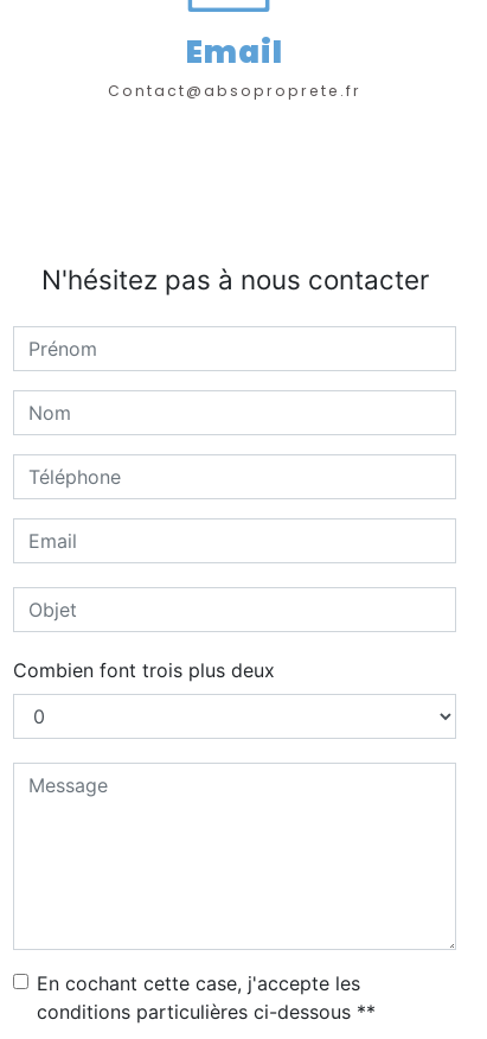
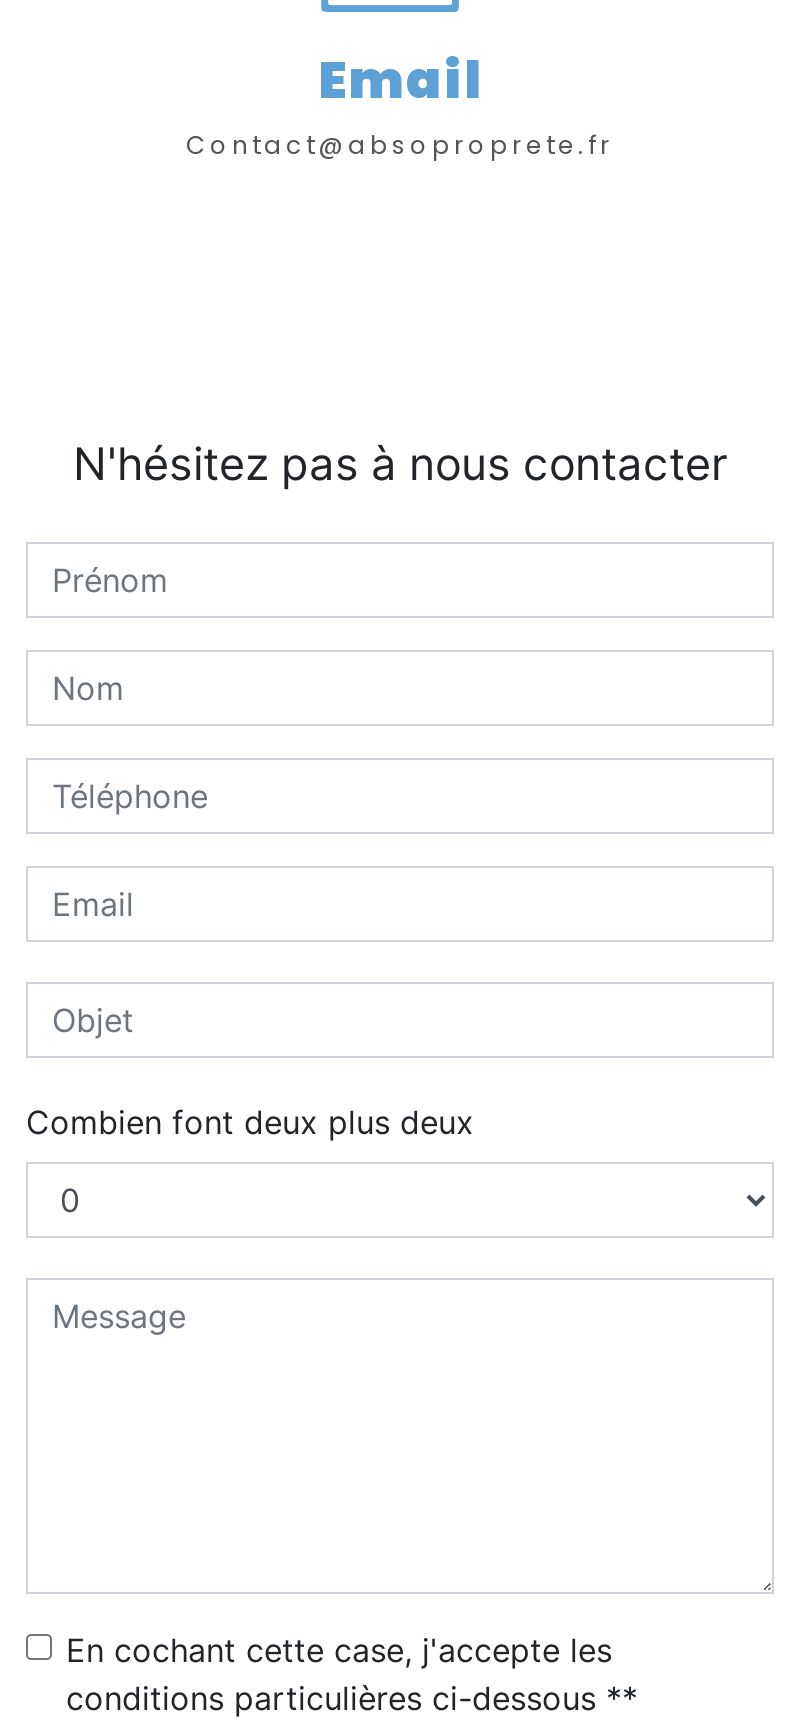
- Combien font trois plus deux
+ Combien font deux plus deux
